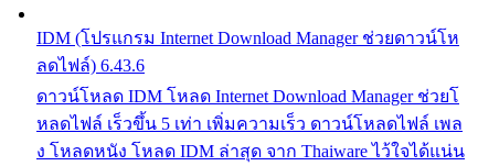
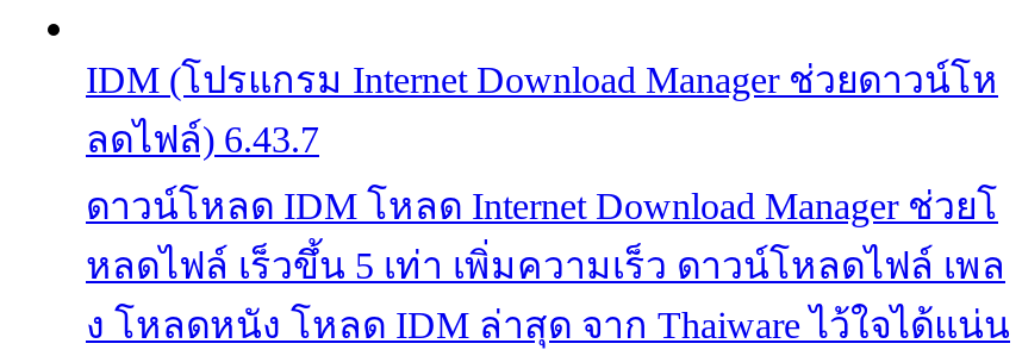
- ลดไฟล์) 6.43.6
+ ลดไฟล์) 6.43.7
